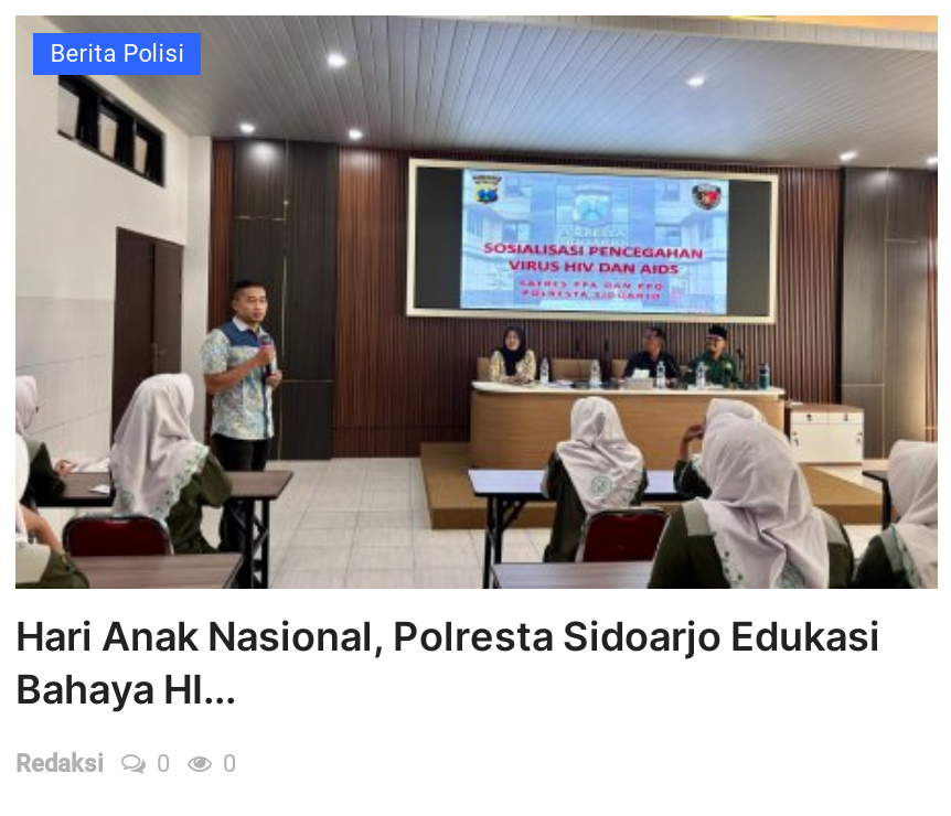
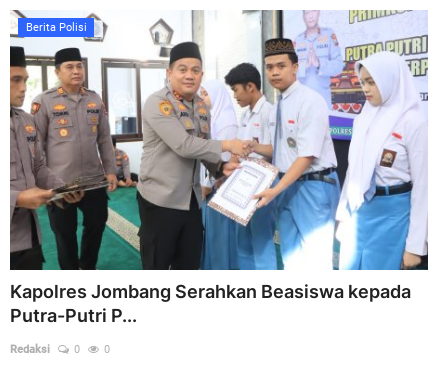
- [image]
- Hari Anak Nasional, Polresta Sidoarjo Edukasi
- Bahaya HI...
+ [image]
+ Kapolres Jombang Serahkan Beasiswa kepada
+ Putra-Putri P...
